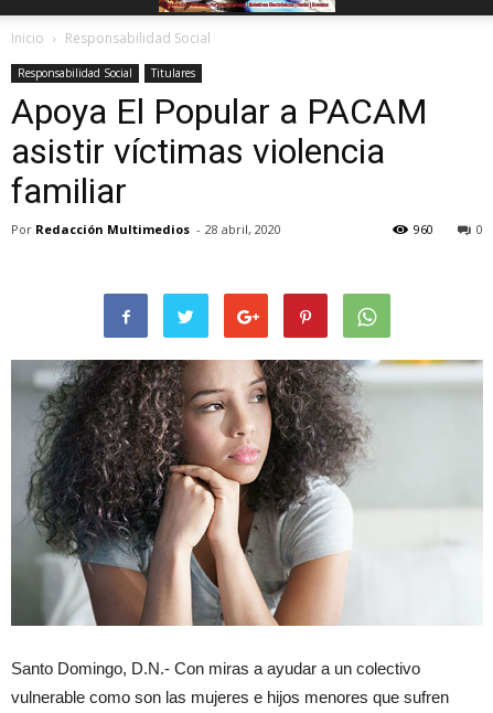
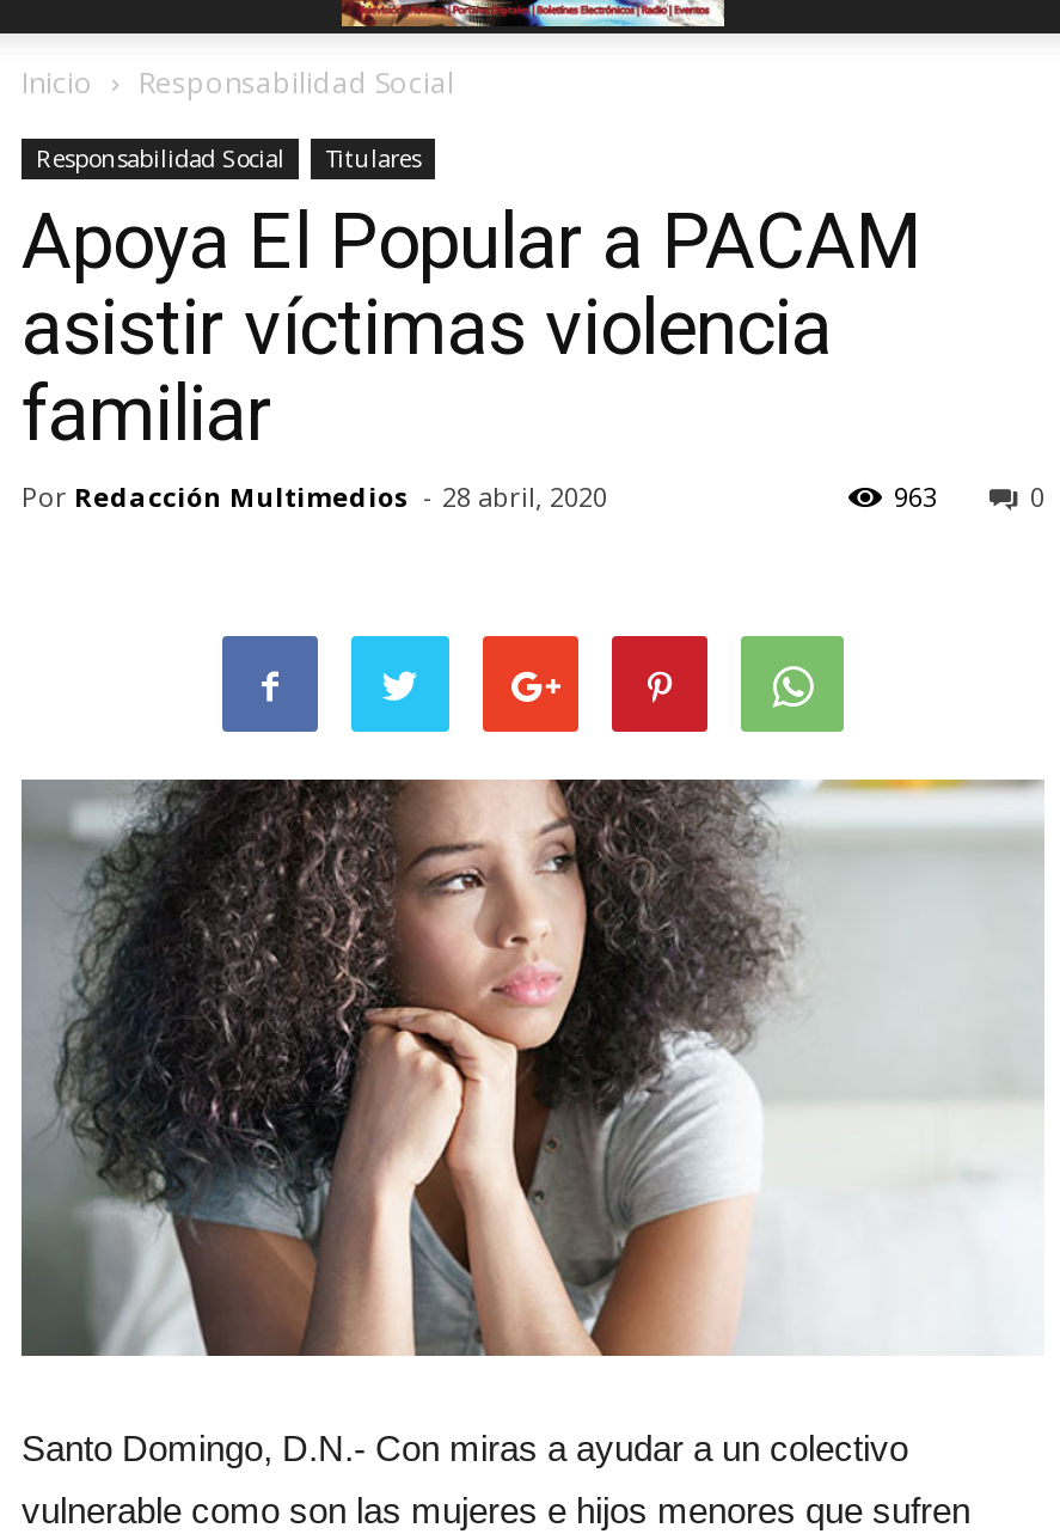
- 960
+ 963
